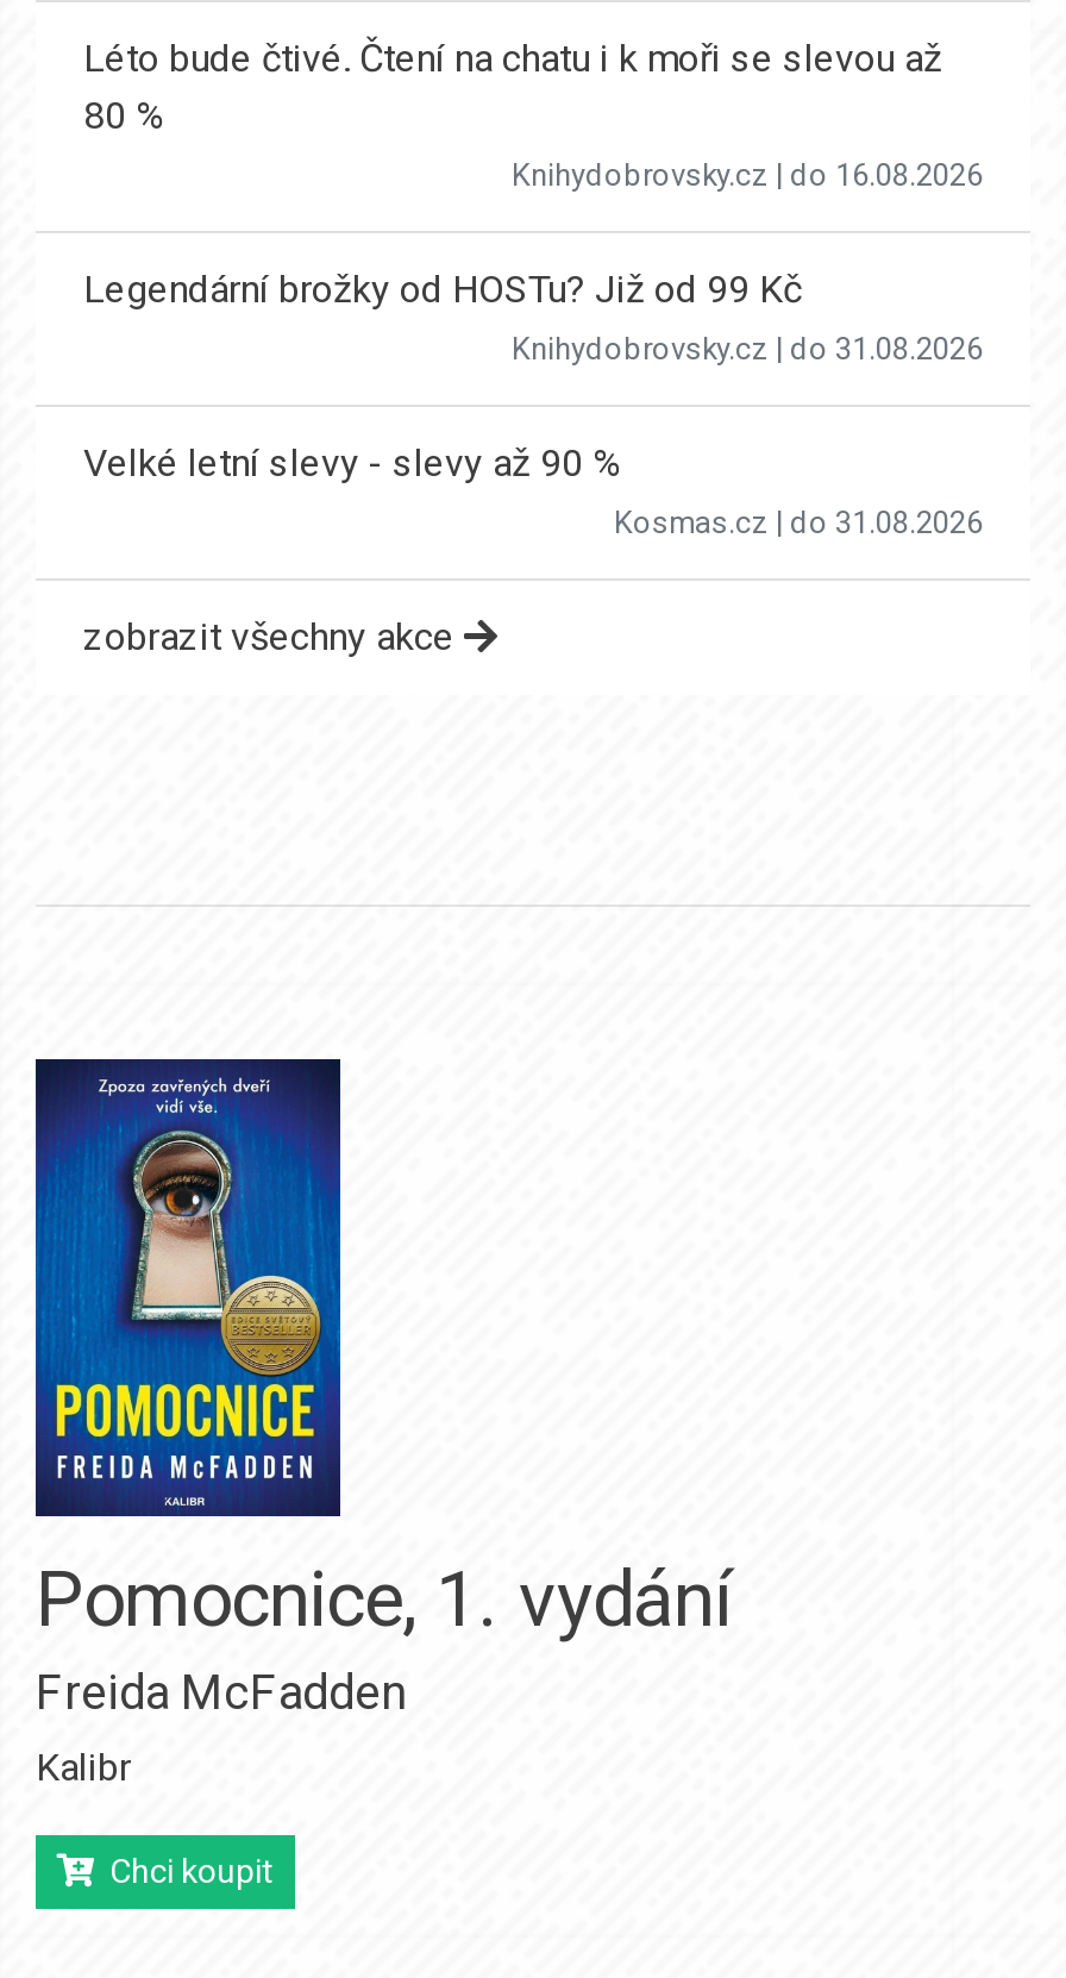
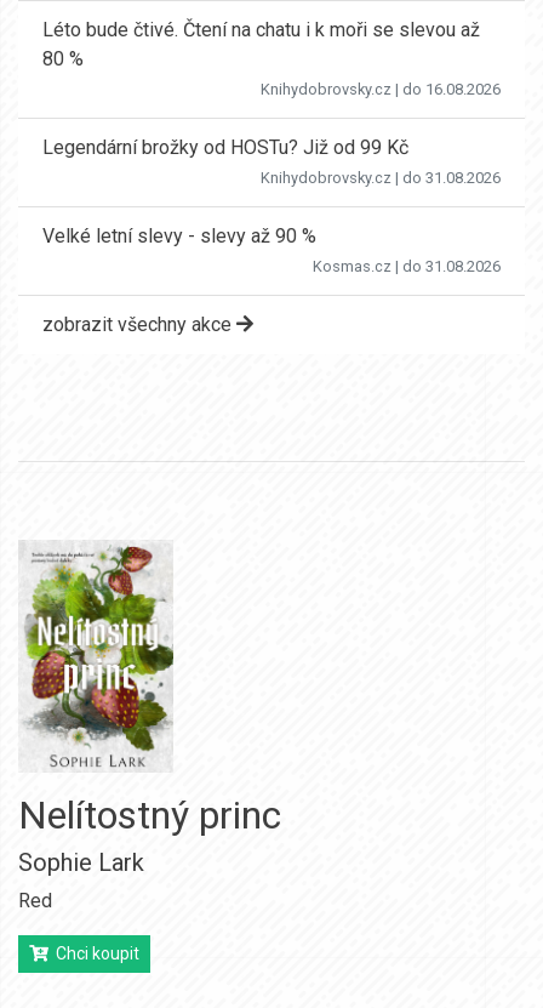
- [image]
- Pomocnice, 1. vydání
- Freida McFadden
- Kalibr
+ [image]
+ Nelítostný princ
+ Sophie Lark
+ Red
